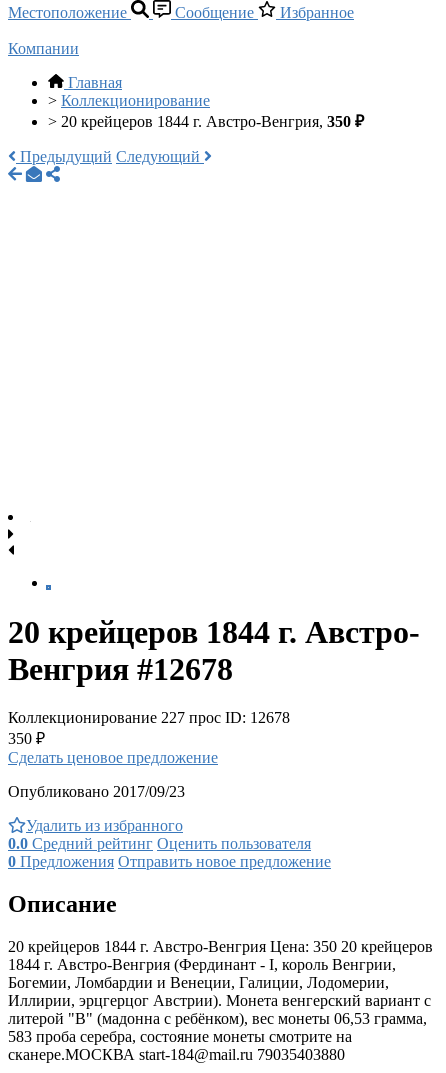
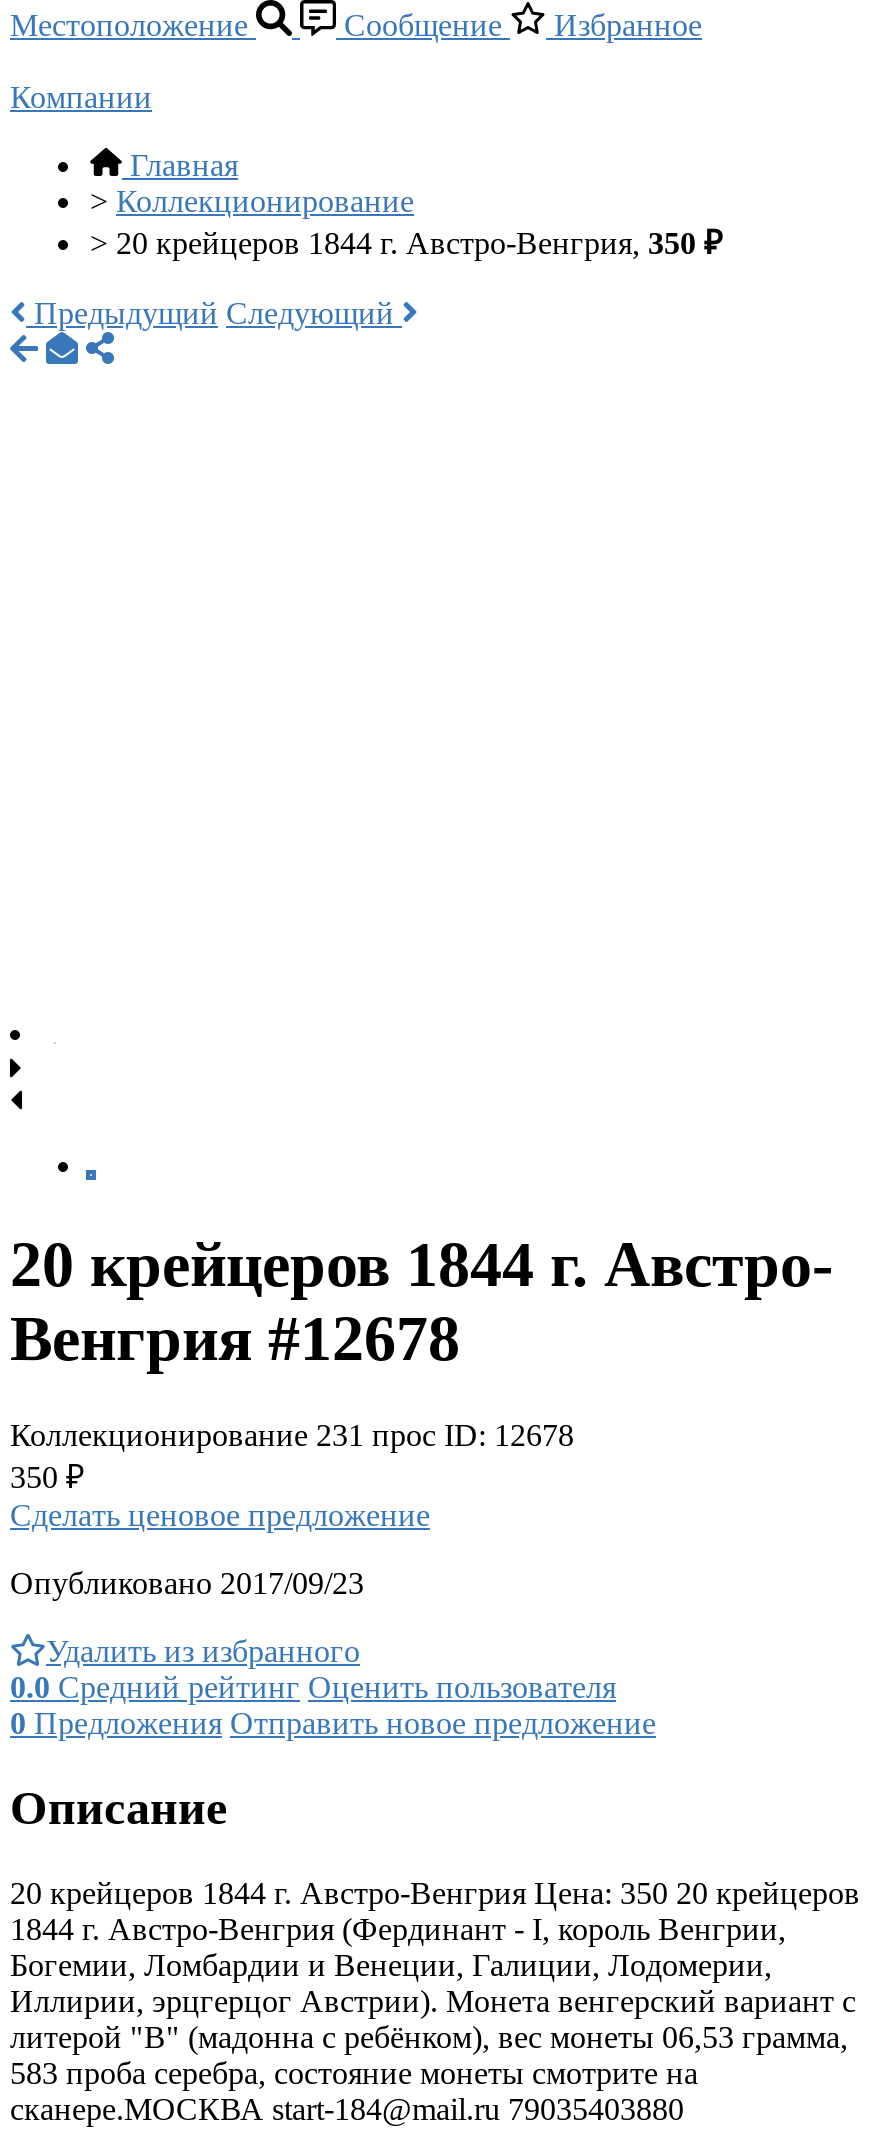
- Коллекционирование 227 прос ID: 12678
+ Коллекционирование 231 прос ID: 12678
